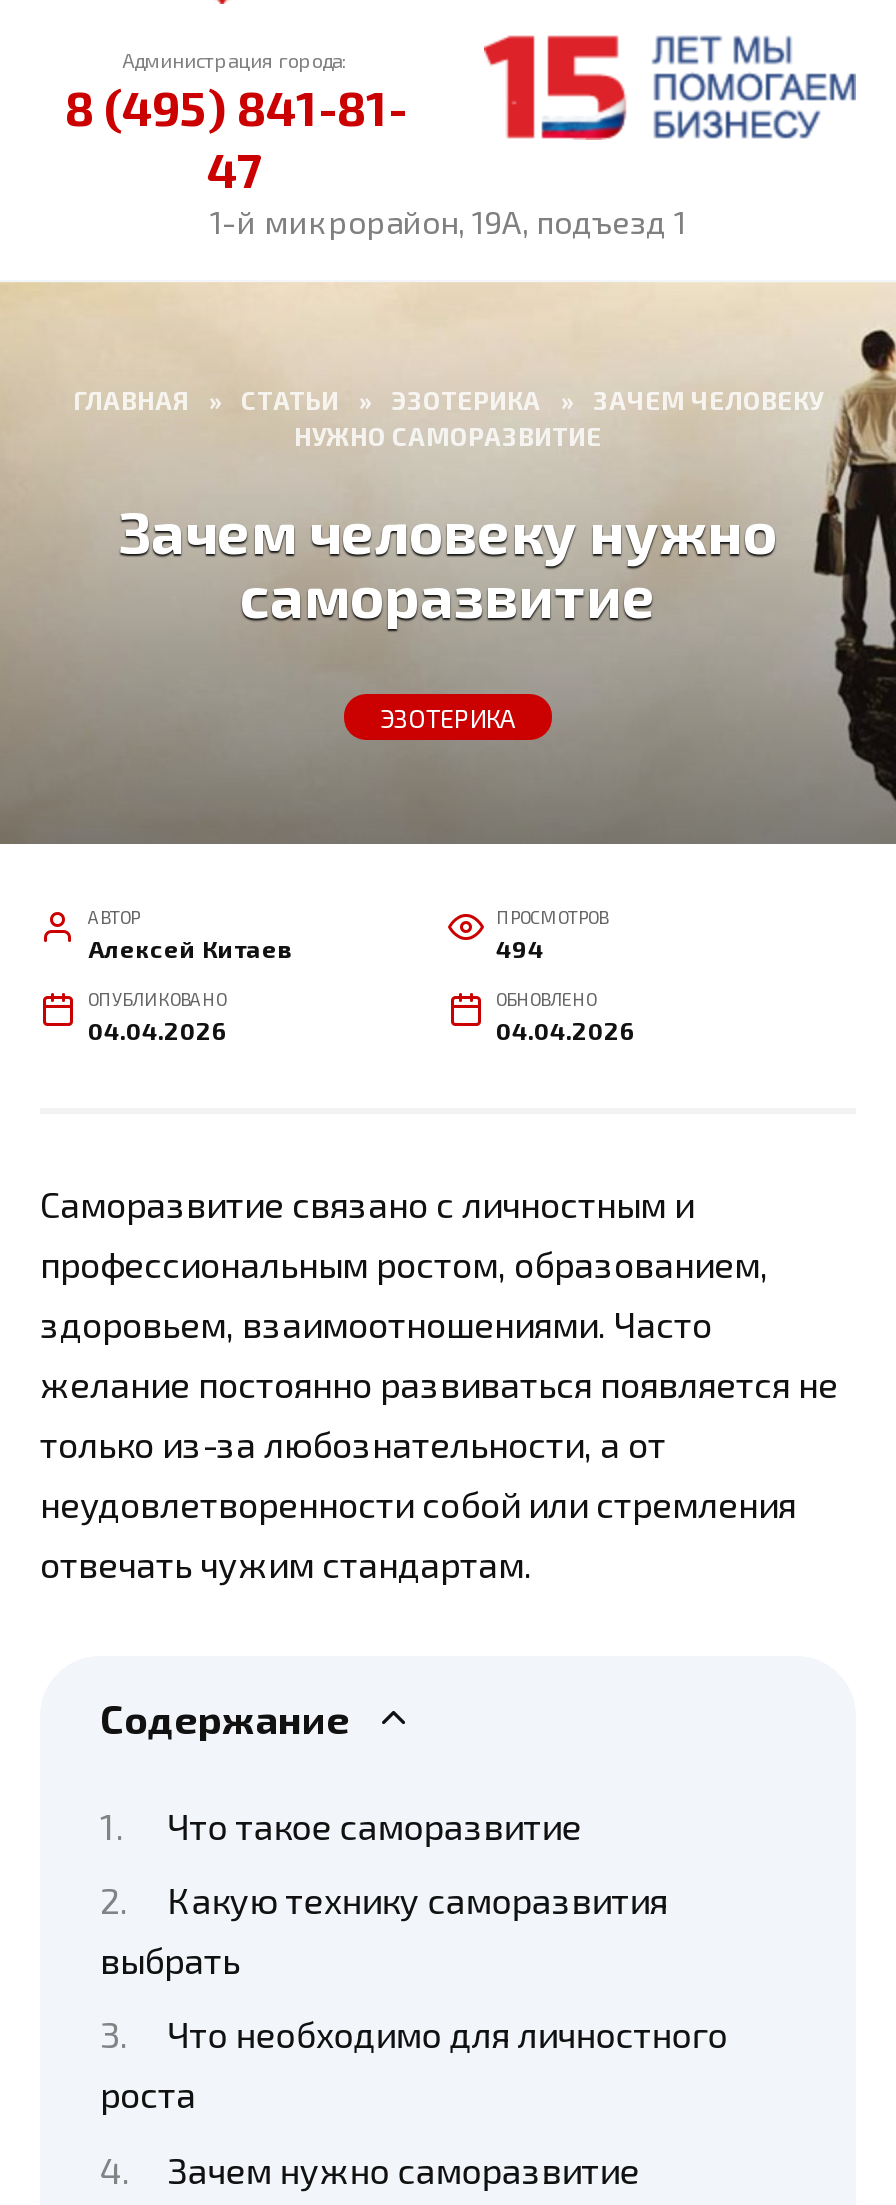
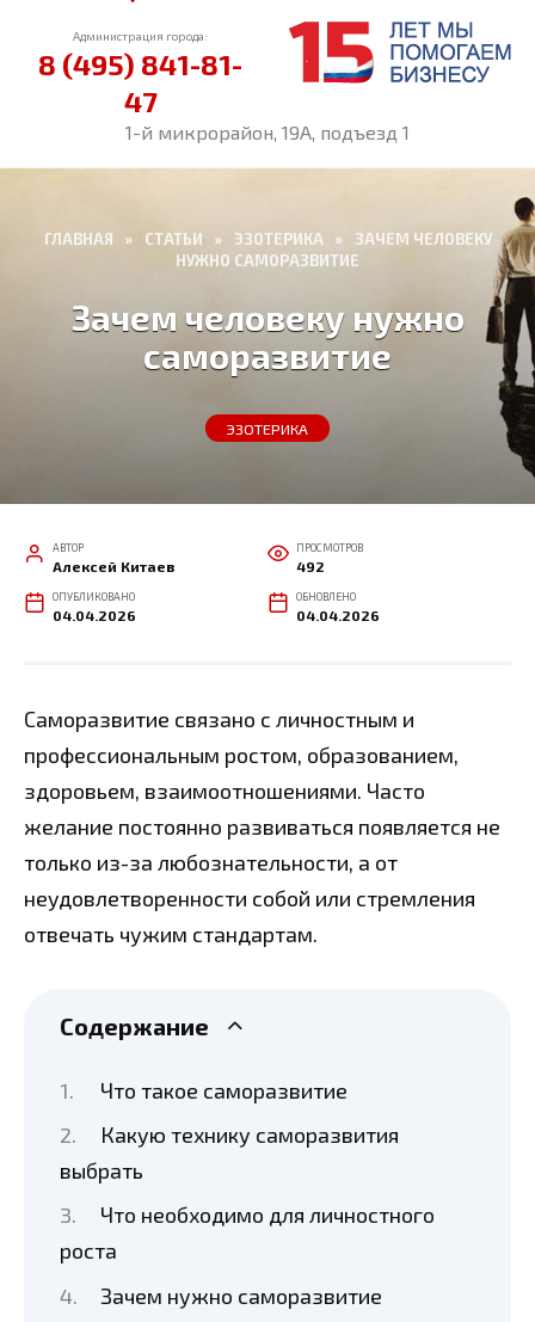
- 494
+ 492
